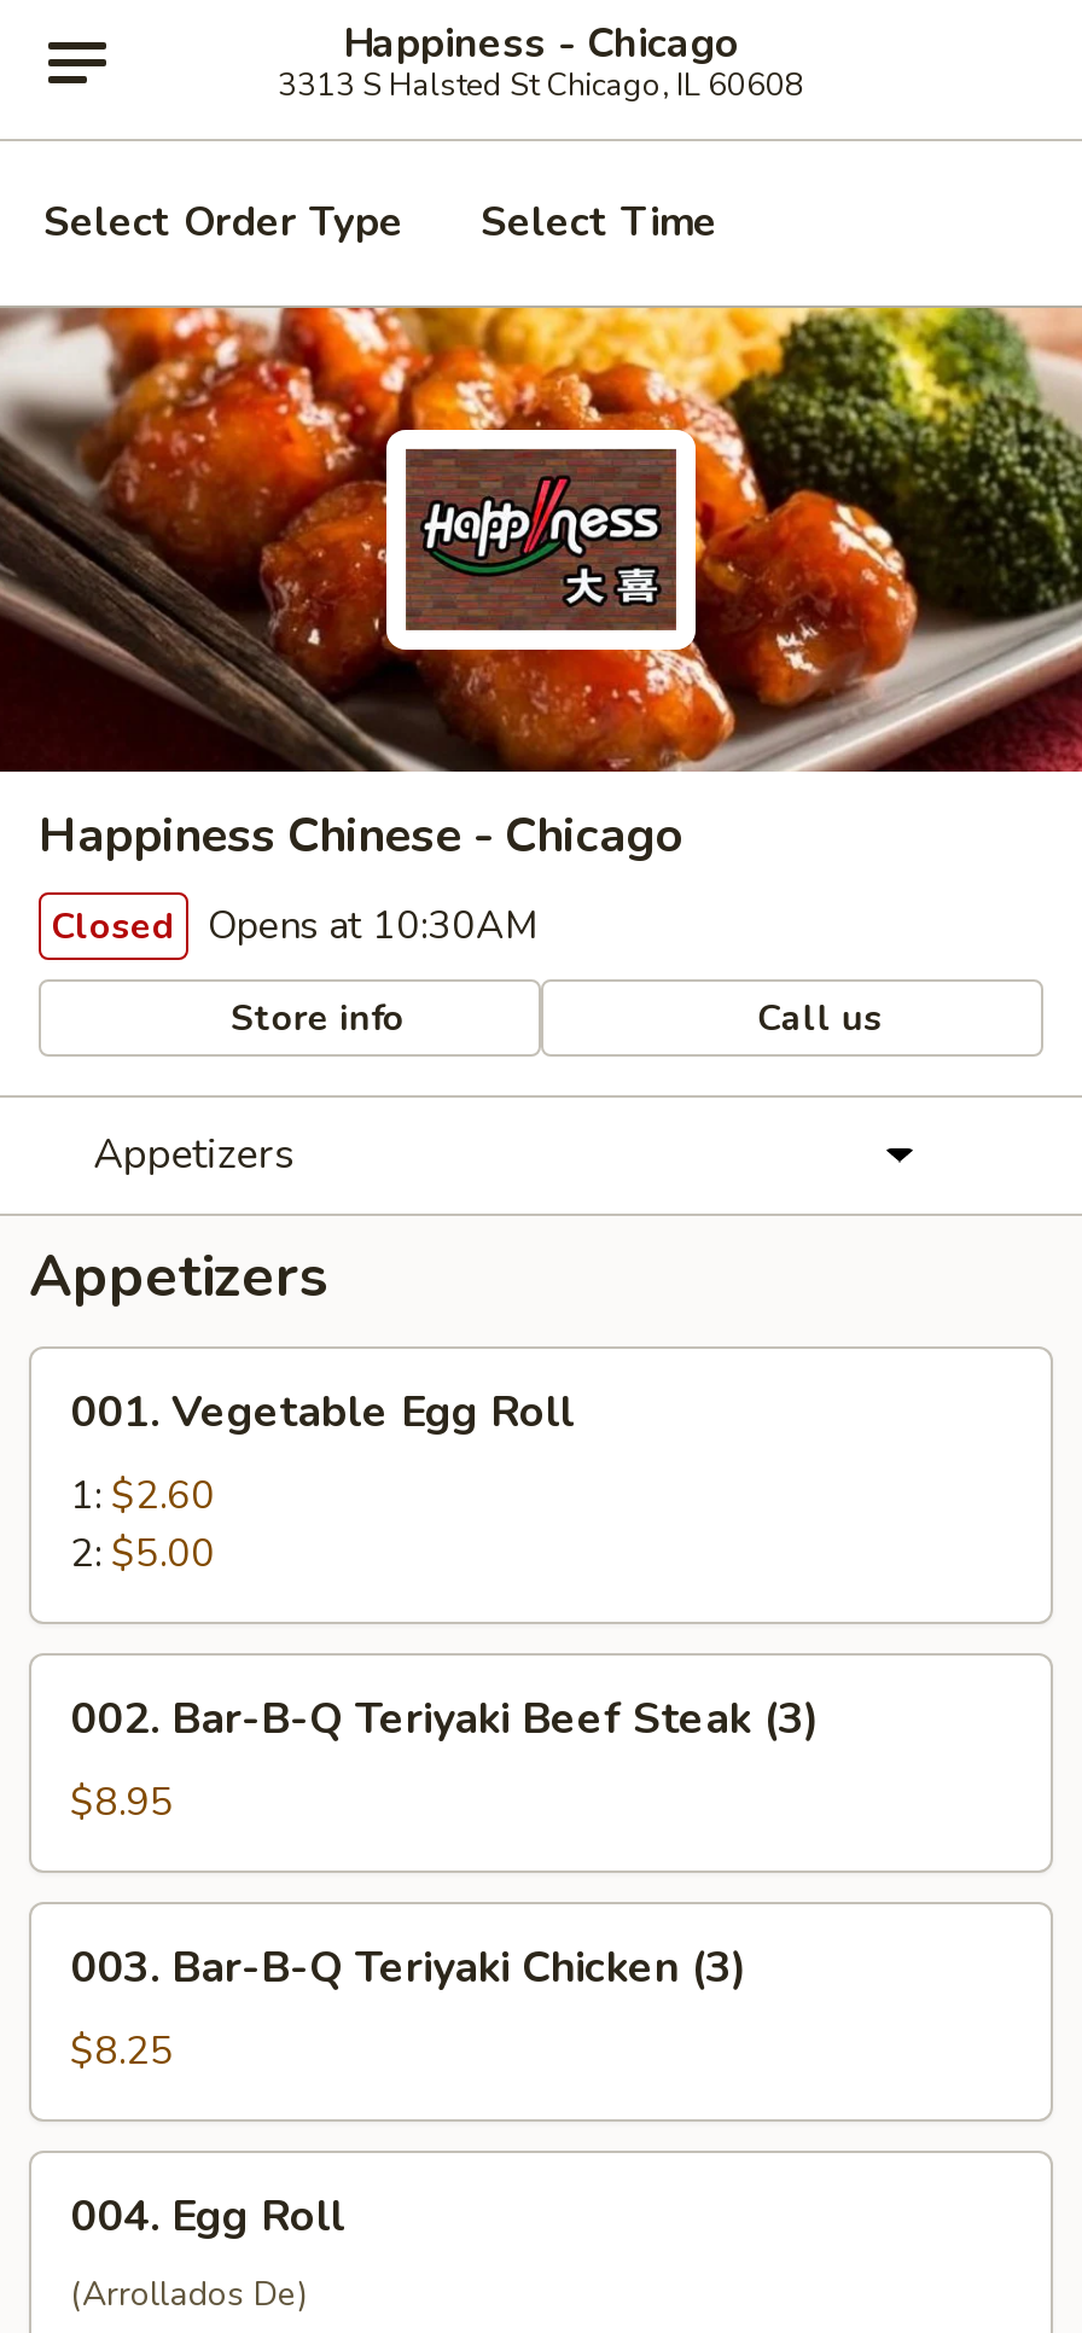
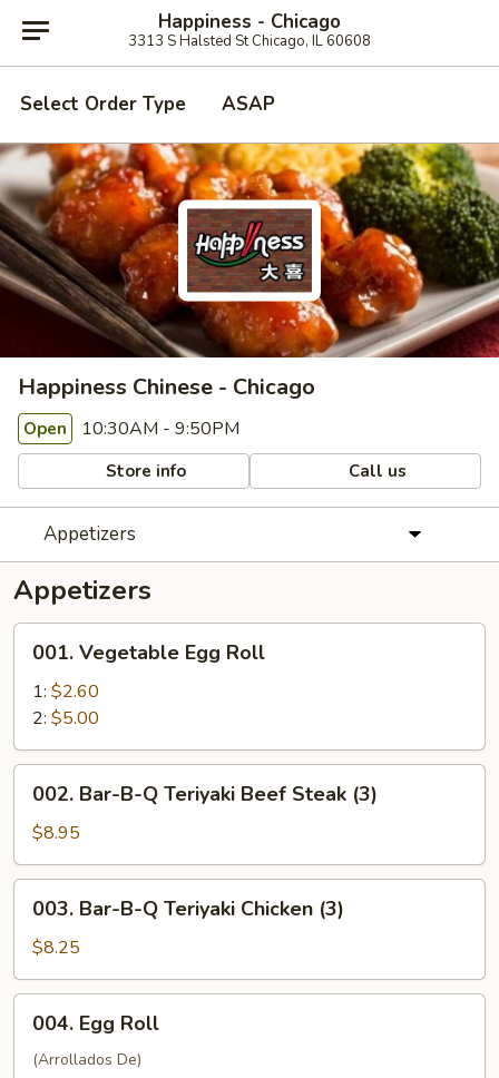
- Select Time
+ ASAP

- Closed Opens at 10:30AM
+ Open 10:30AM - 9:50PM
